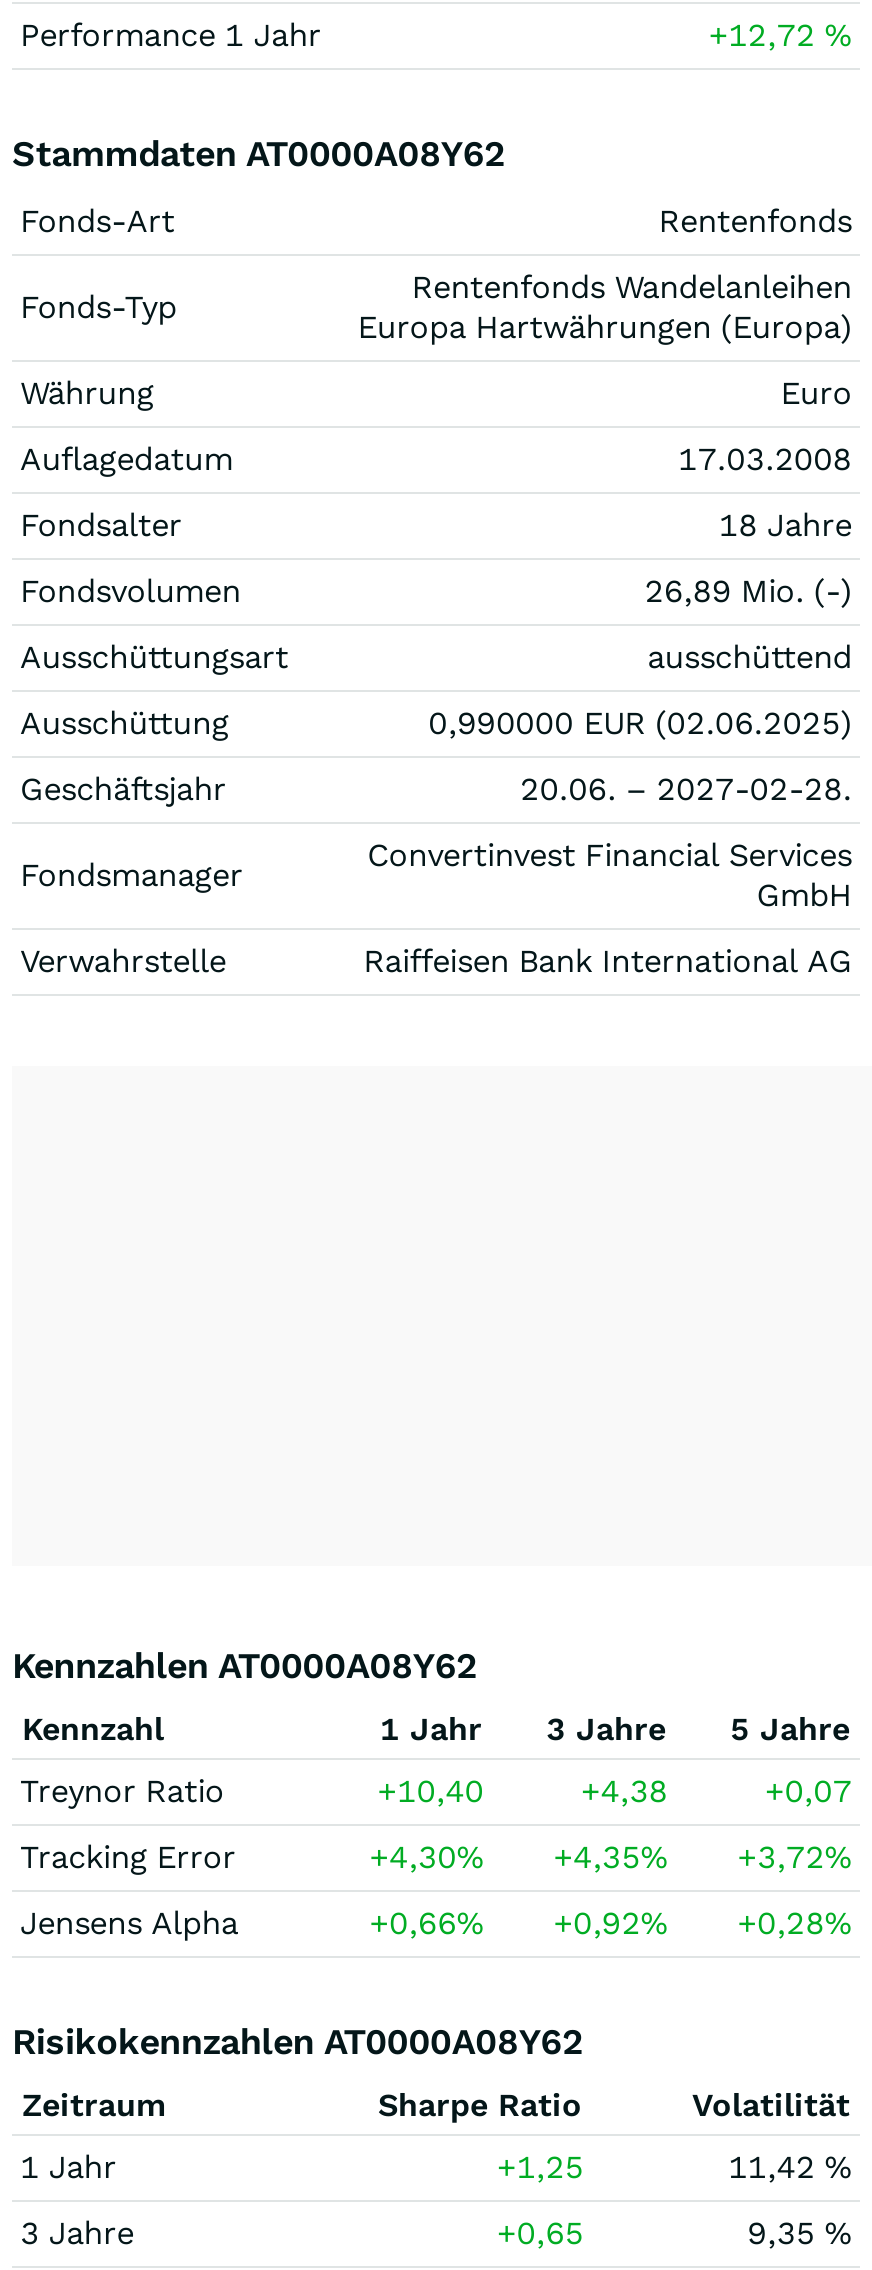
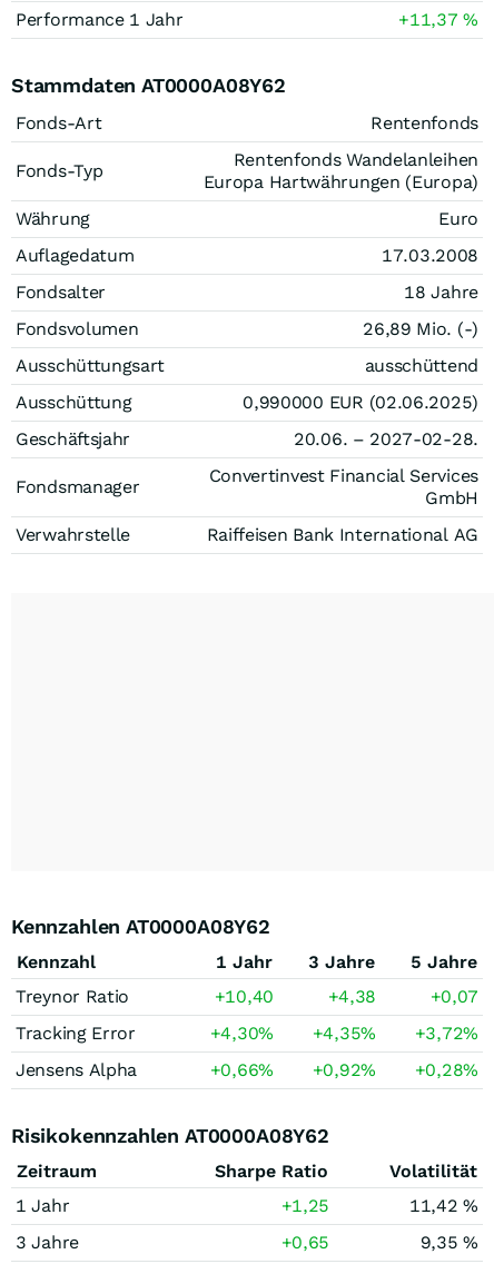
- +12,72%
+ +11,37%
